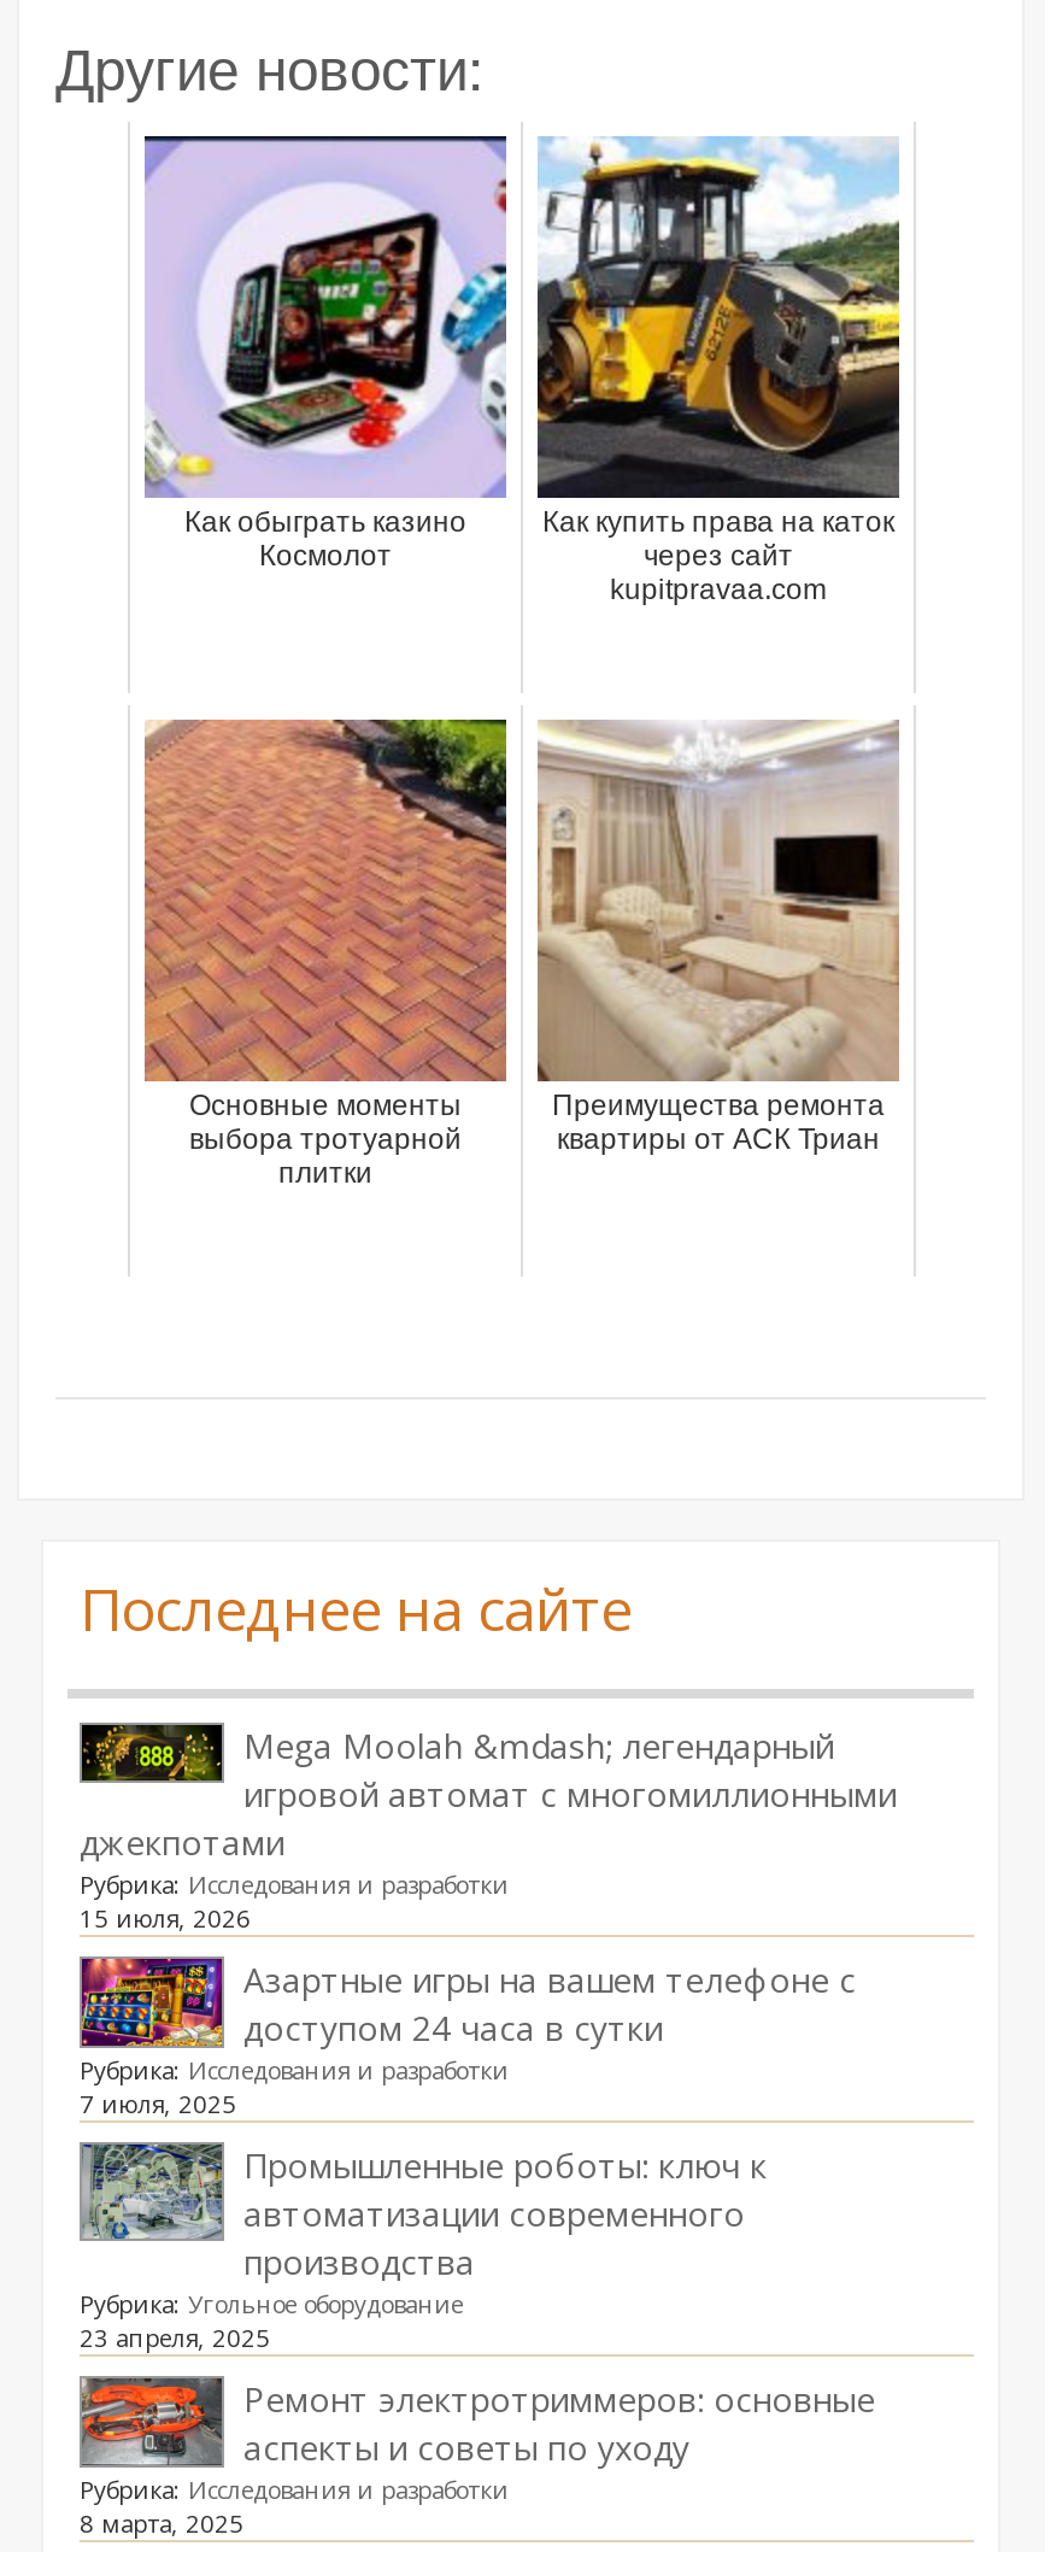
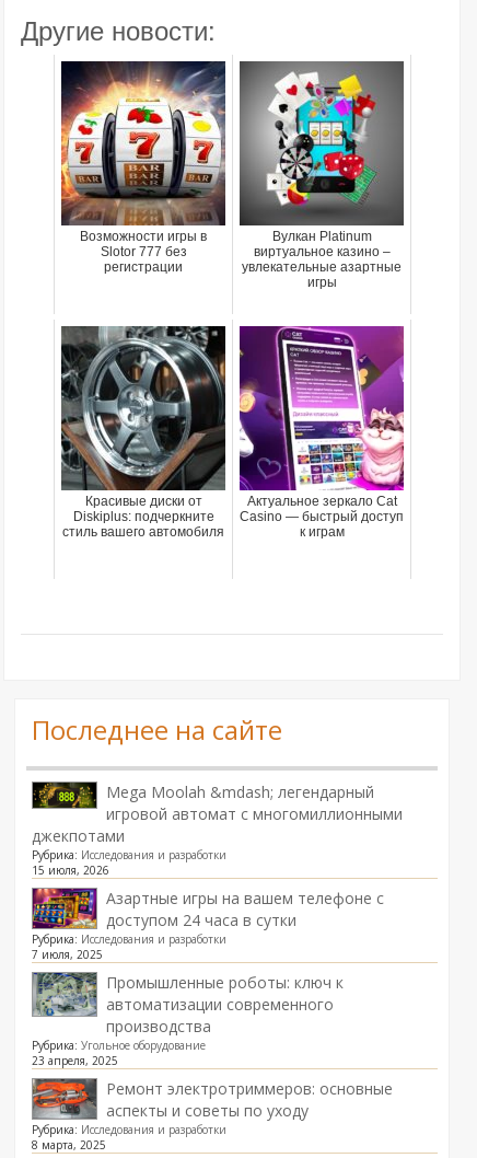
- [image]
- Как обыграть казино
- Космолот
+ [image]
+ Возможности игры в
+ Slotor 777 без
+ регистрации

- [image]
- Как купить права на каток
- через сайт
- kupitpravaa.com
+ [image]
+ Вулкан Platinum
+ виртуальное казино –
+ увлекательные азартные
+ игры

- [image]
- Основные моменты
- выбора тротуарной
- плитки
+ [image]
+ Красивые диски от
+ Diskiplus: подчеркните
+ стиль вашего автомобиля

- [image]
- Преимущества ремонта
- квартиры от АСК Триан
+ [image]
+ Актуальное зеркало Cat
+ Casino — быстрый доступ
+ к играм
